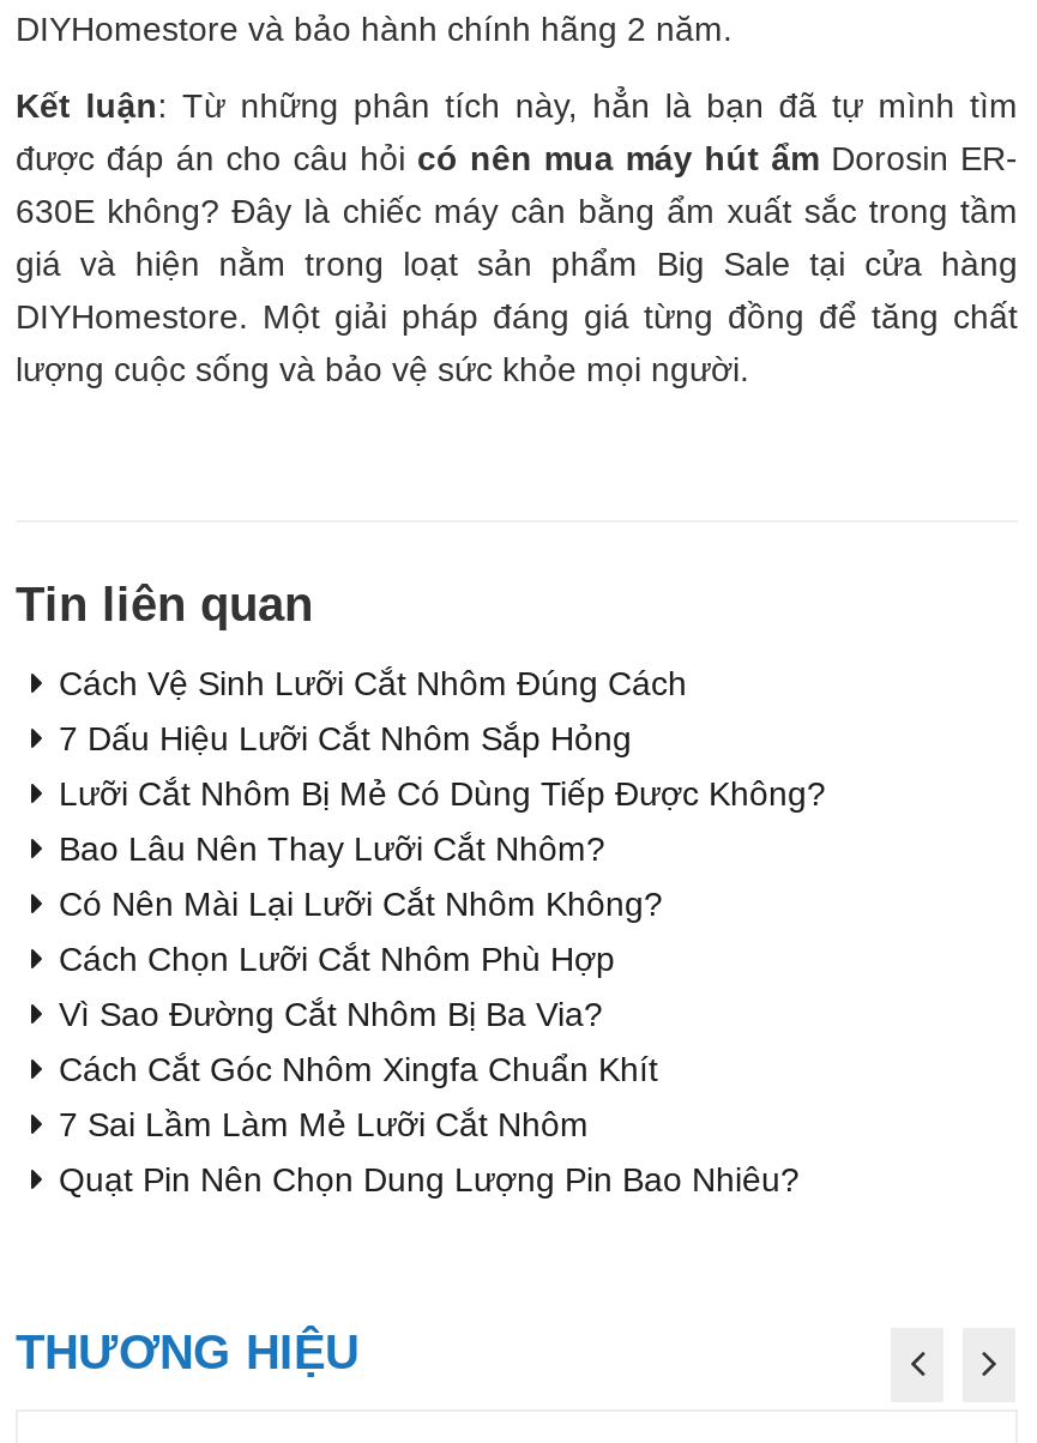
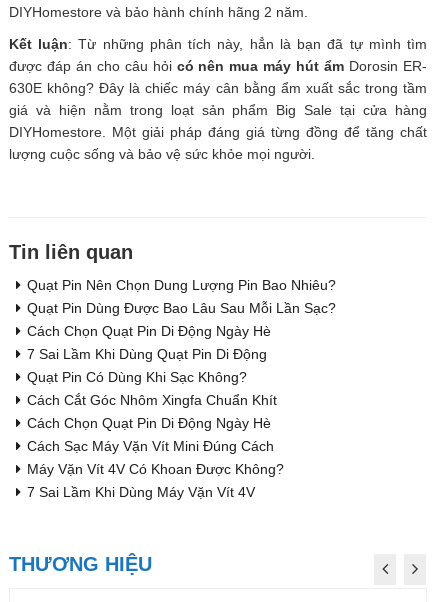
- Cách Vệ Sinh Lưỡi Cắt Nhôm Đúng Cách
- 7 Dấu Hiệu Lưỡi Cắt Nhôm Sắp Hỏng
- Lưỡi Cắt Nhôm Bị Mẻ Có Dùng Tiếp Được Không?
- Bao Lâu Nên Thay Lưỡi Cắt Nhôm?
- Có Nên Mài Lại Lưỡi Cắt Nhôm Không?
- Cách Chọn Lưỡi Cắt Nhôm Phù Hợp
- Vì Sao Đường Cắt Nhôm Bị Ba Via?
- 7 Sai Lầm Làm Mẻ Lưỡi Cắt Nhôm

moved down: Cách Cắt Góc Nhôm Xingfa Chuẩn Khít

moved up: Quạt Pin Nên Chọn Dung Lượng Pin Bao Nhiêu?

+ Quạt Pin Dùng Được Bao Lâu Sau Mỗi Lần Sạc?
+ Cách Chọn Quạt Pin Di Động Ngày Hè
+ 7 Sai Lầm Khi Dùng Quạt Pin Di Động
+ Quạt Pin Có Dùng Khi Sạc Không?
+ Cách Chọn Quạt Pin Di Động Ngày Hè
+ Cách Sạc Máy Vặn Vít Mini Đúng Cách
+ Máy Vặn Vít 4V Có Khoan Được Không?
+ 7 Sai Lầm Khi Dùng Máy Vặn Vít 4V
